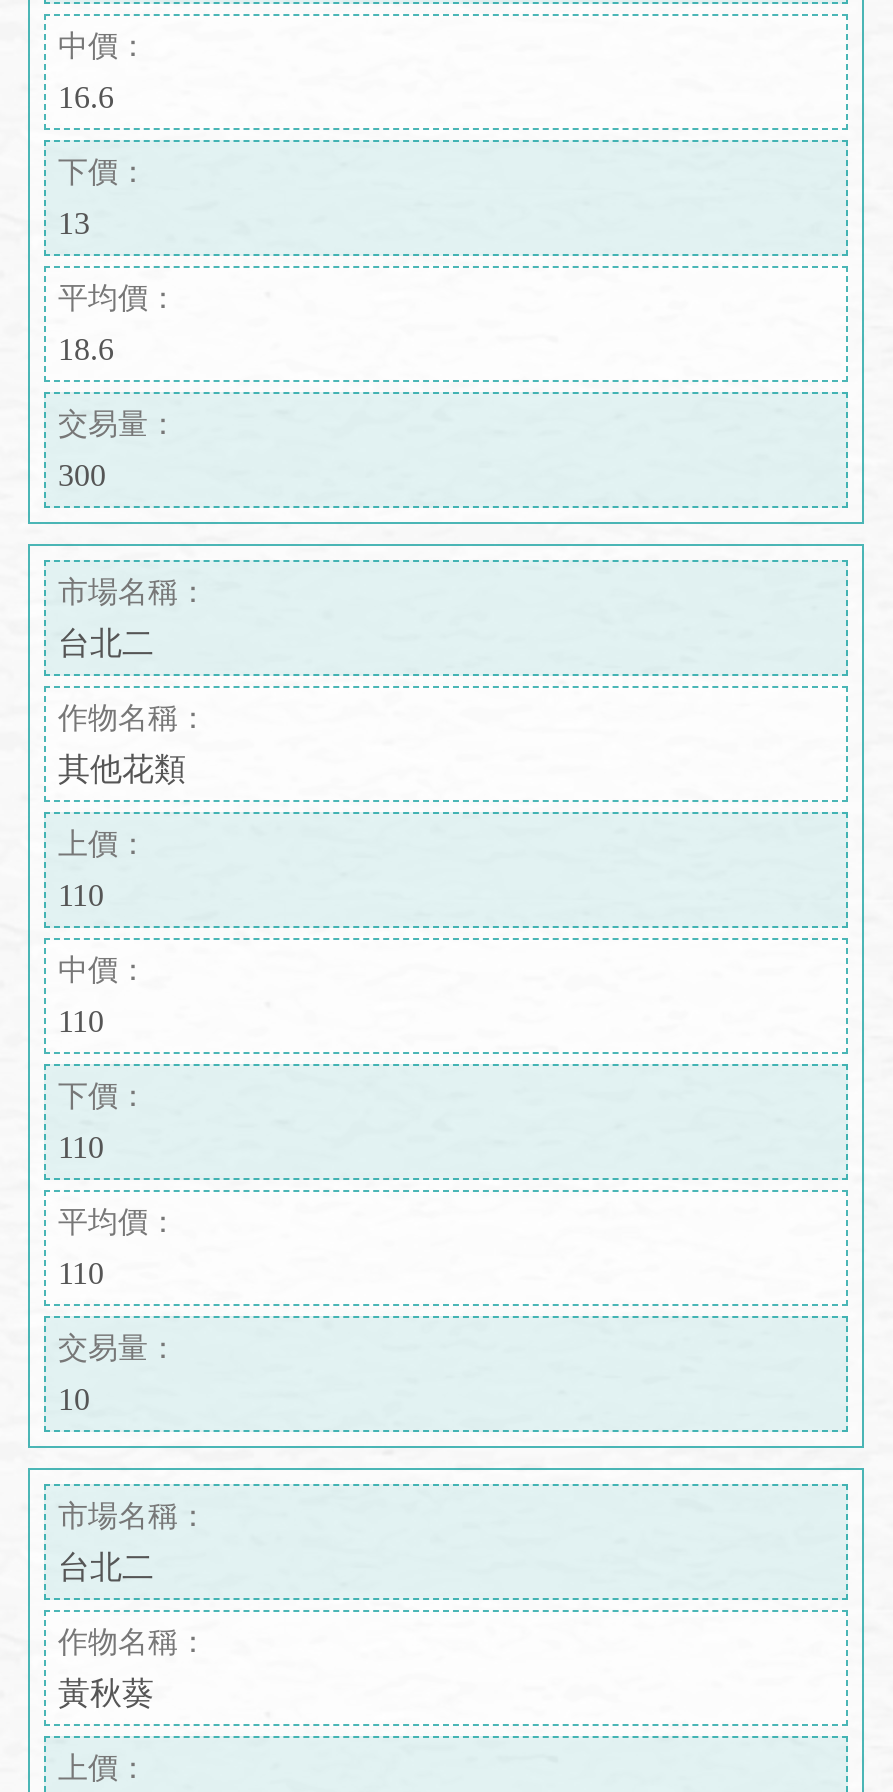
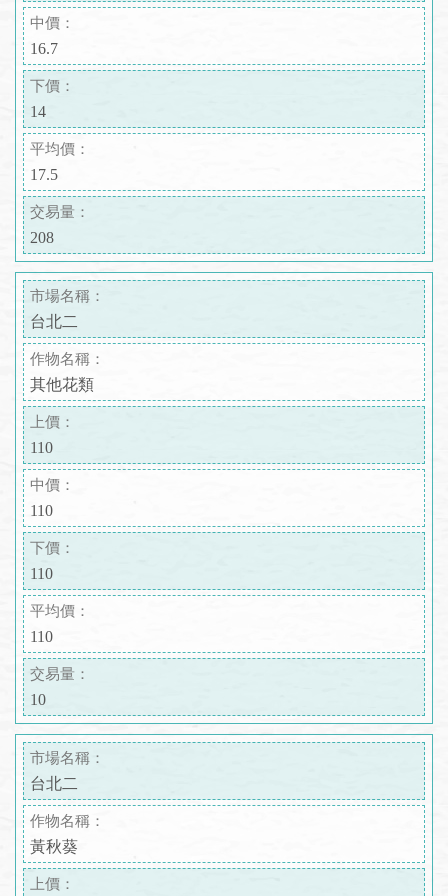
- 16.6
+ 16.7

- 13
+ 14

- 18.6
+ 17.5

- 300
+ 208
